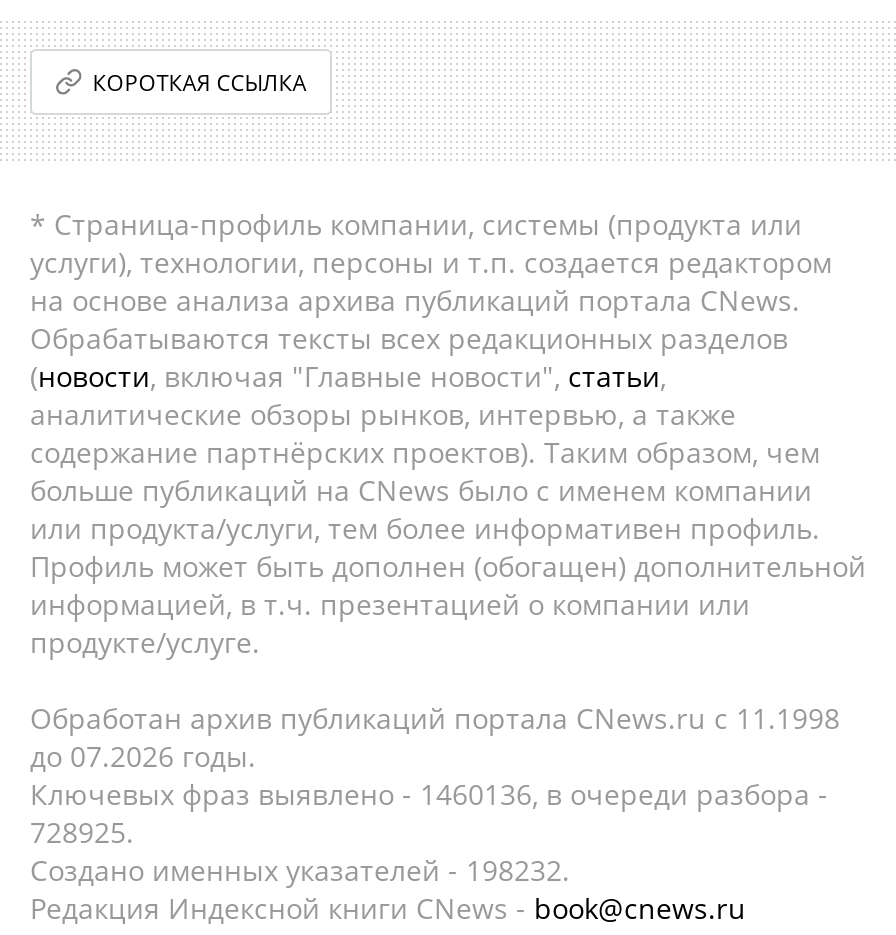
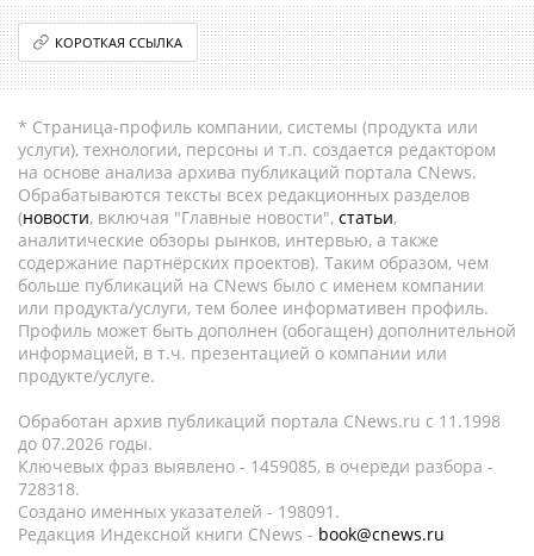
- Ключевых фраз выявлено - 1460136, в очереди разбора -
+ Ключевых фраз выявлено - 1459085, в очереди разбора -

- 728925.
+ 728318.

- Создано именных указателей - 198232.
+ Создано именных указателей - 198091.
